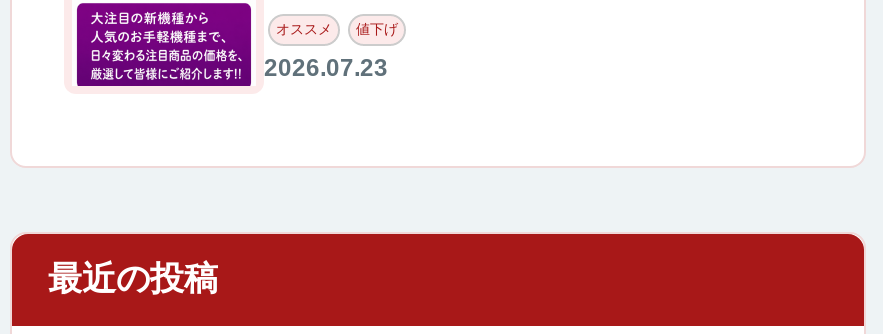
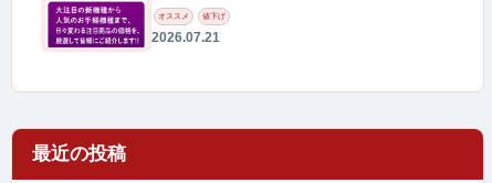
- 2026.07.23
+ 2026.07.21
